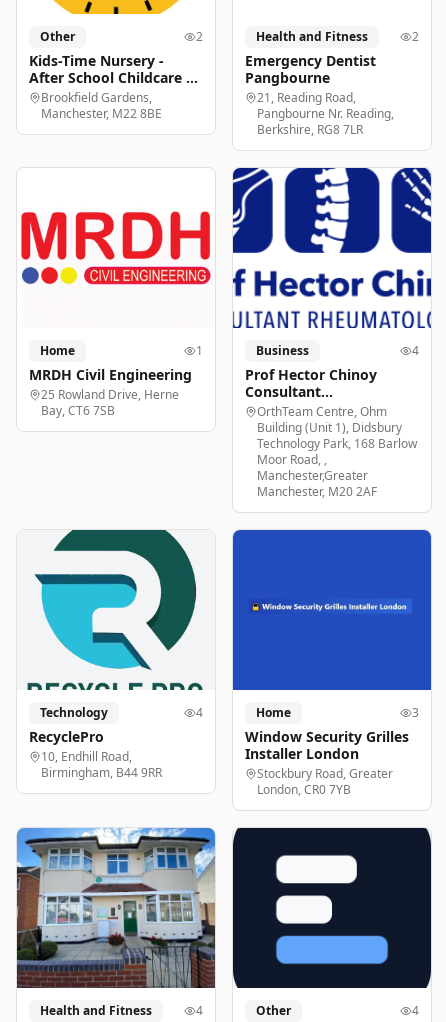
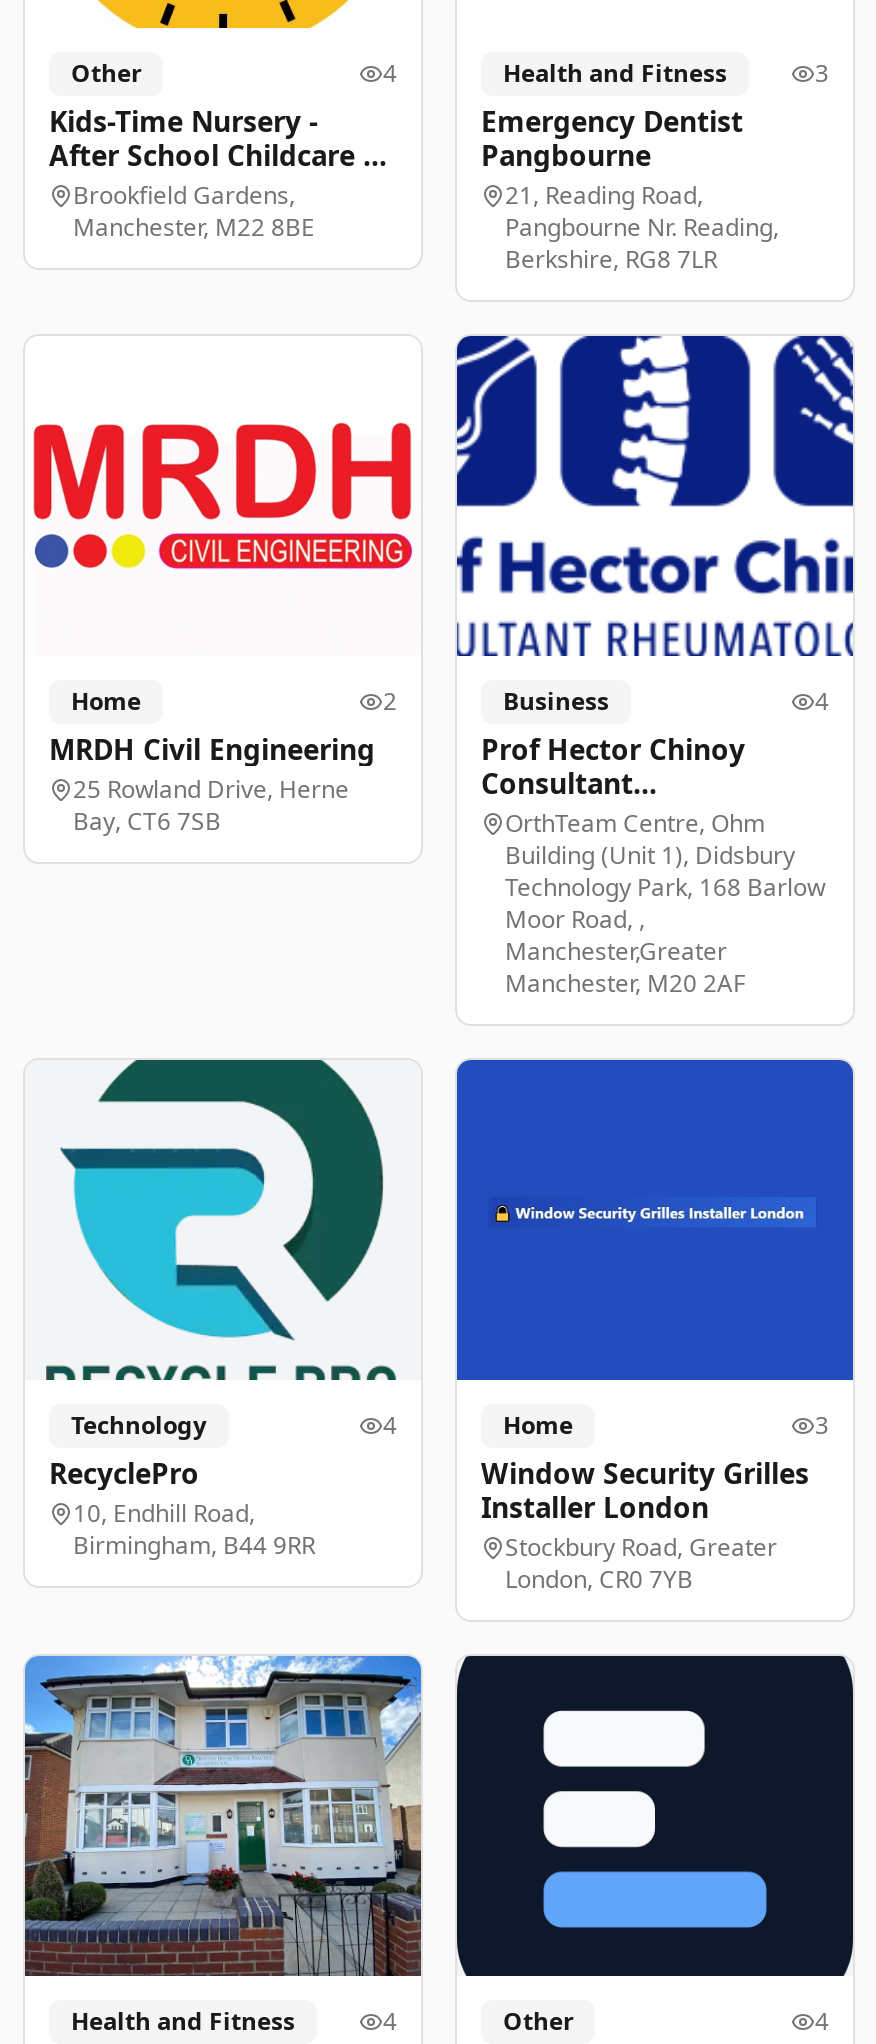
- 2
+ 4

- 2
+ 3

- 1
+ 2
